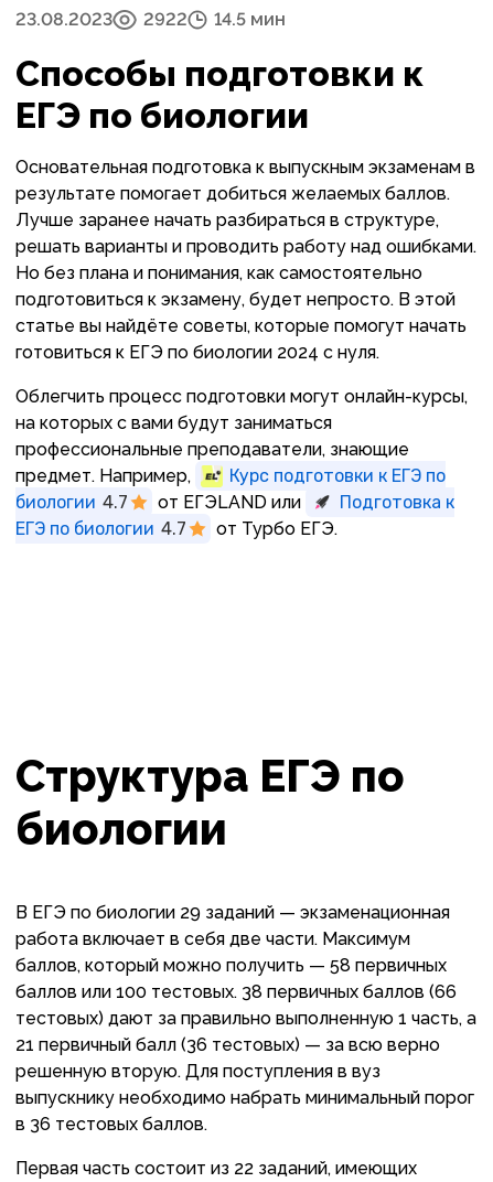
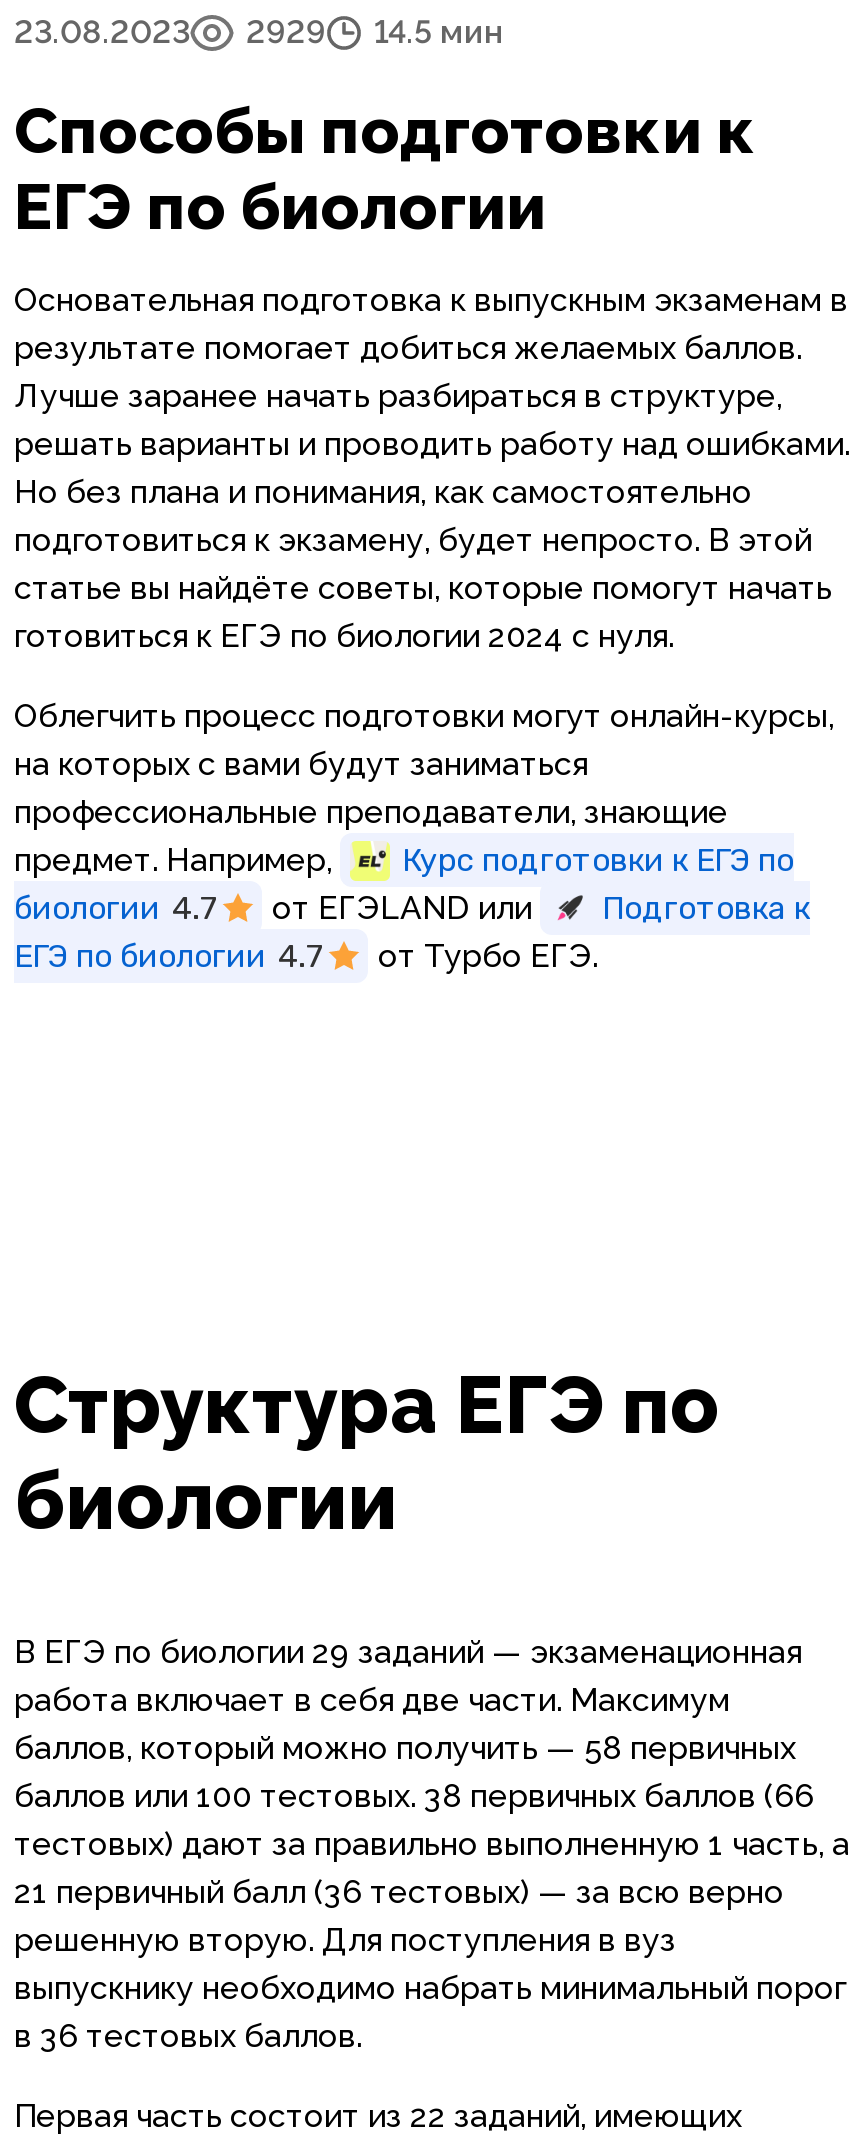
- 23.08.2023 2922 14.5 мин
+ 23.08.2023 2929 14.5 мин
